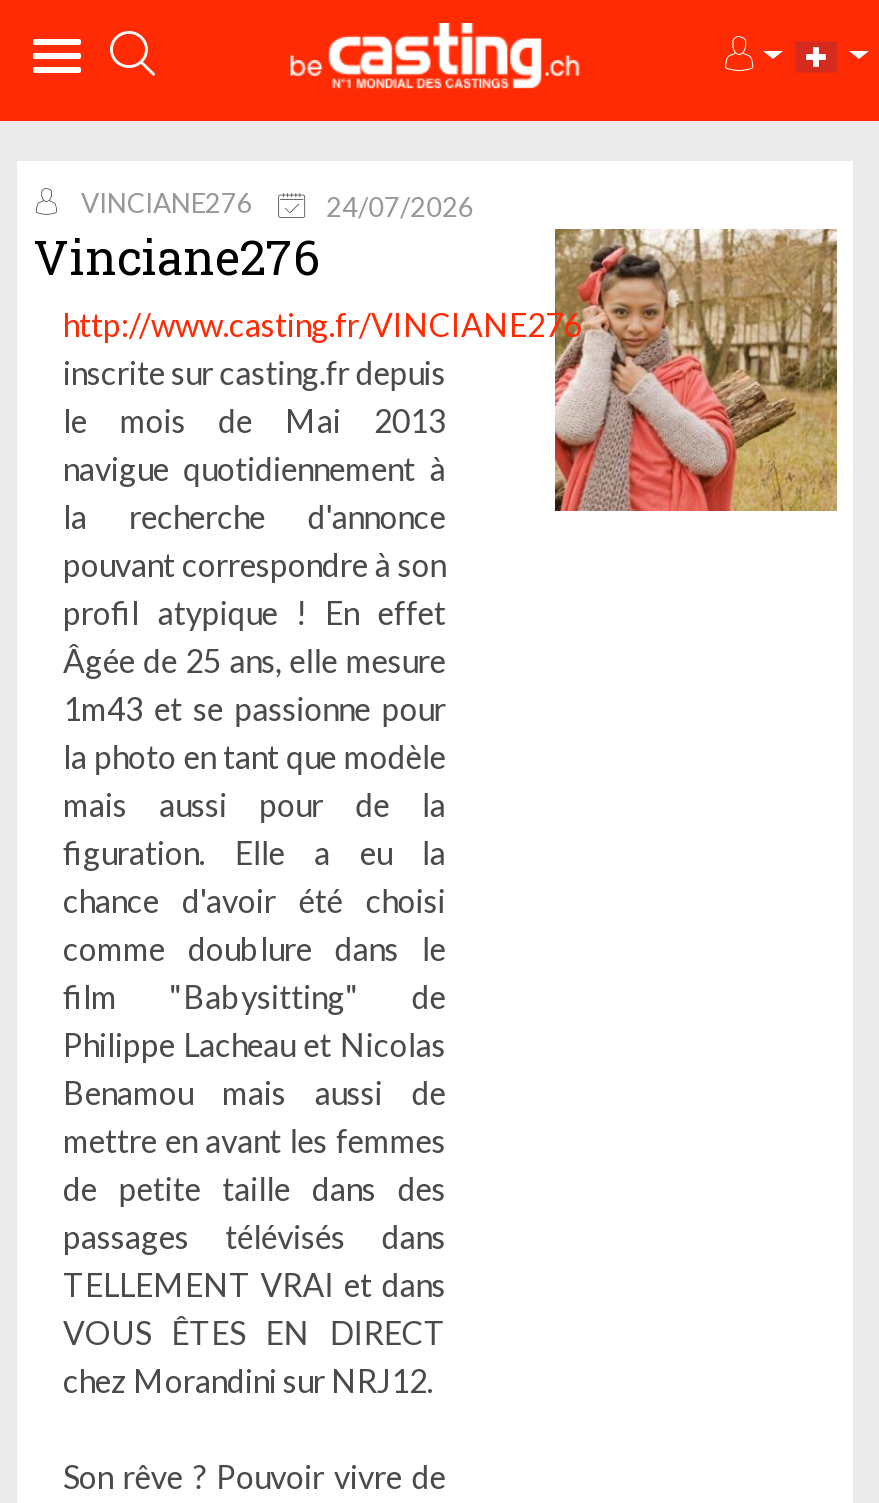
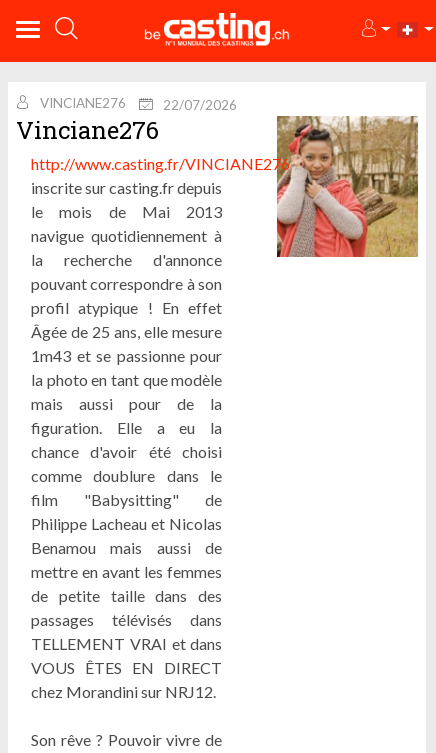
- 24/07/2026
+ 22/07/2026
